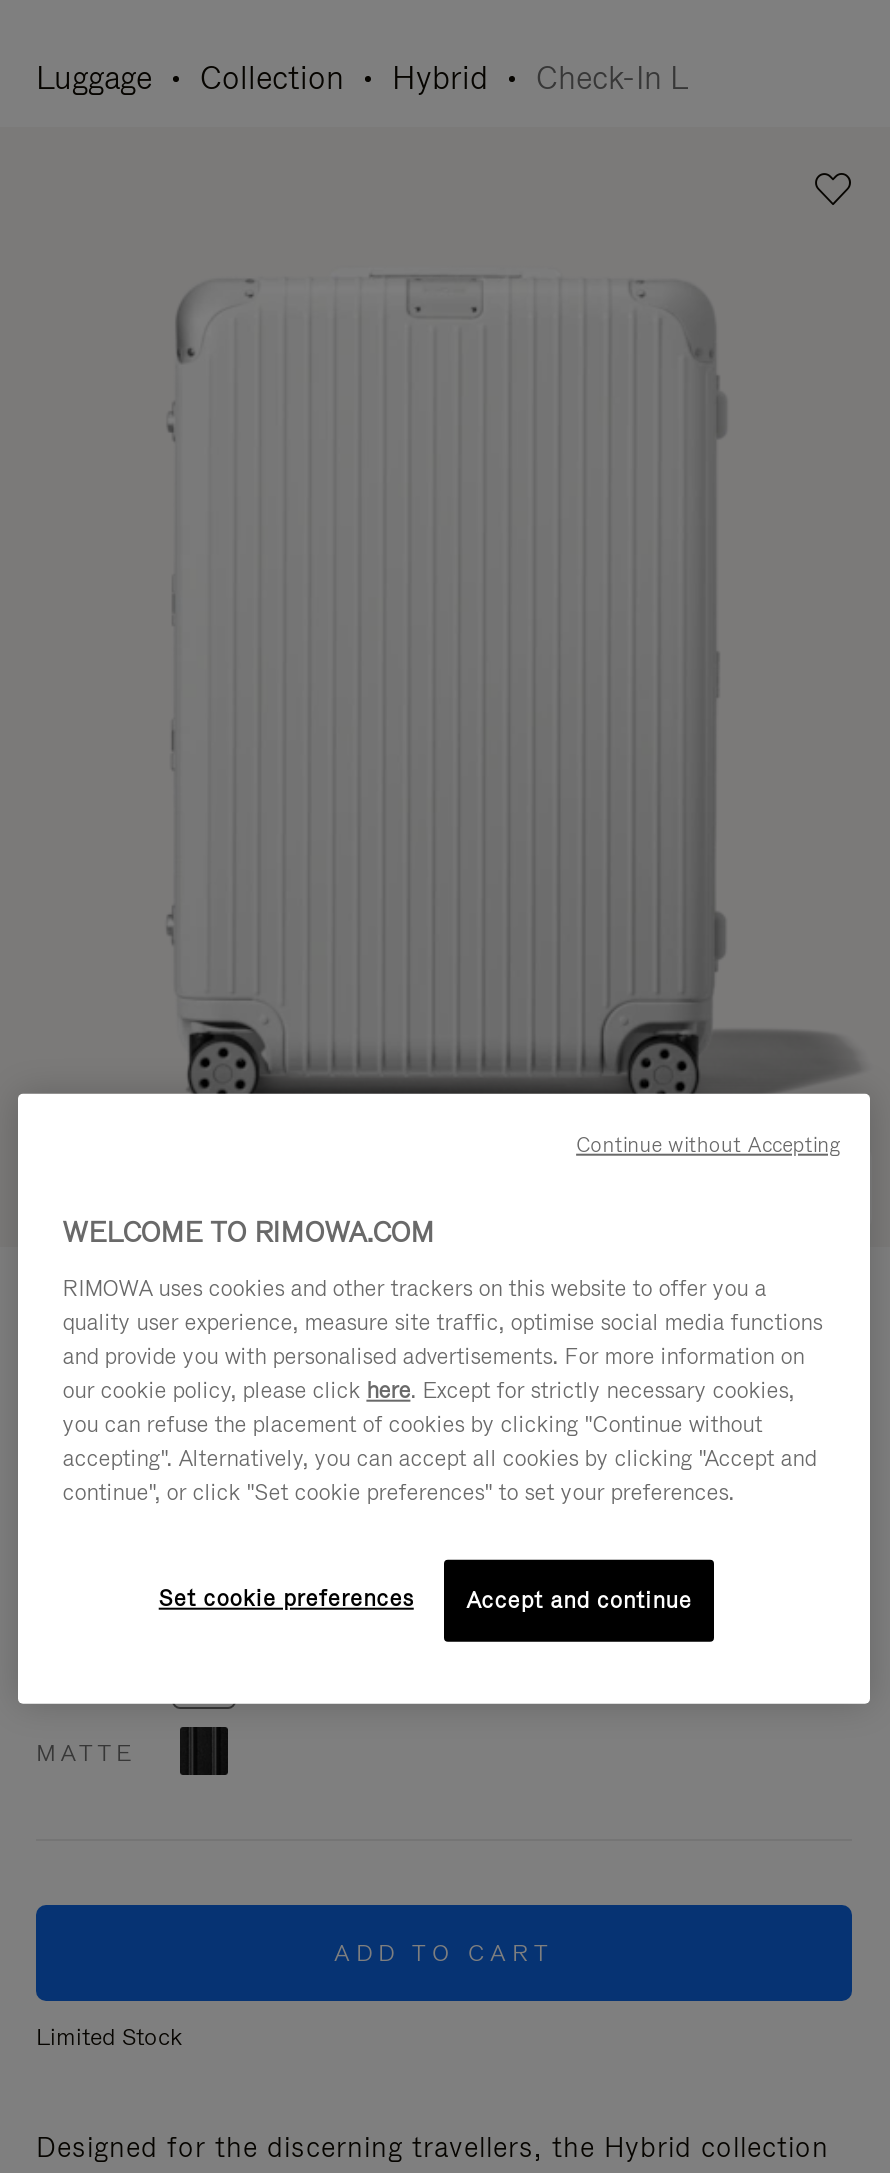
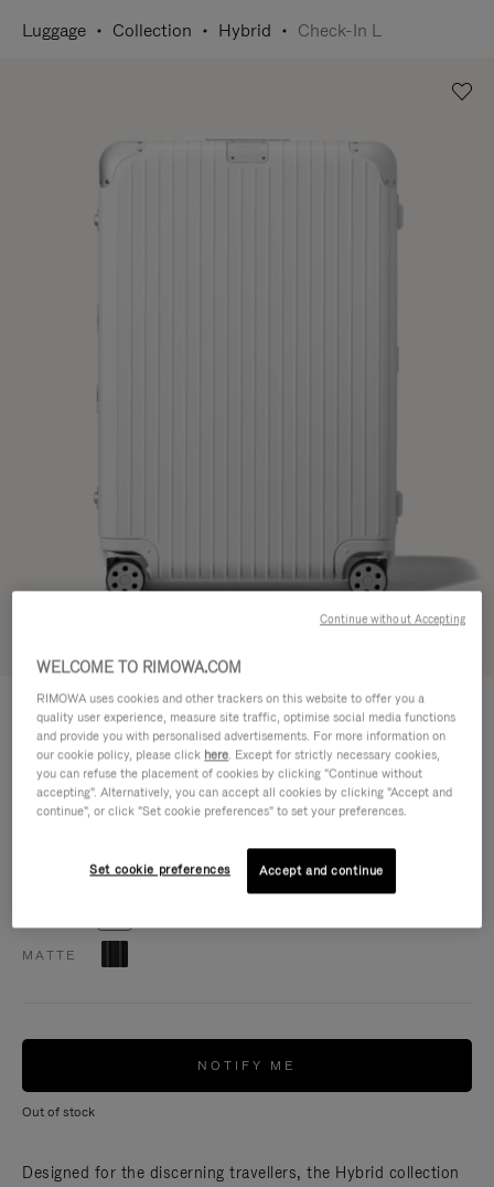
- ADD TO CART
+ NOTIFY ME

- Limited Stock
+ Out of stock
